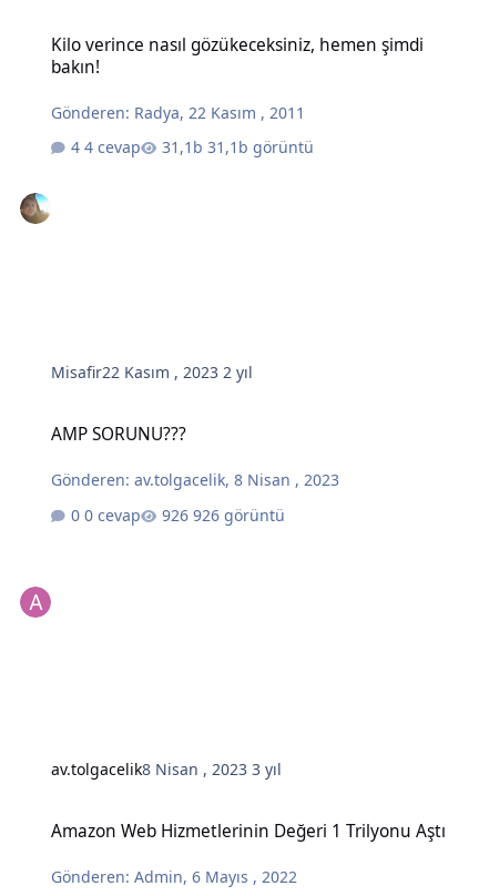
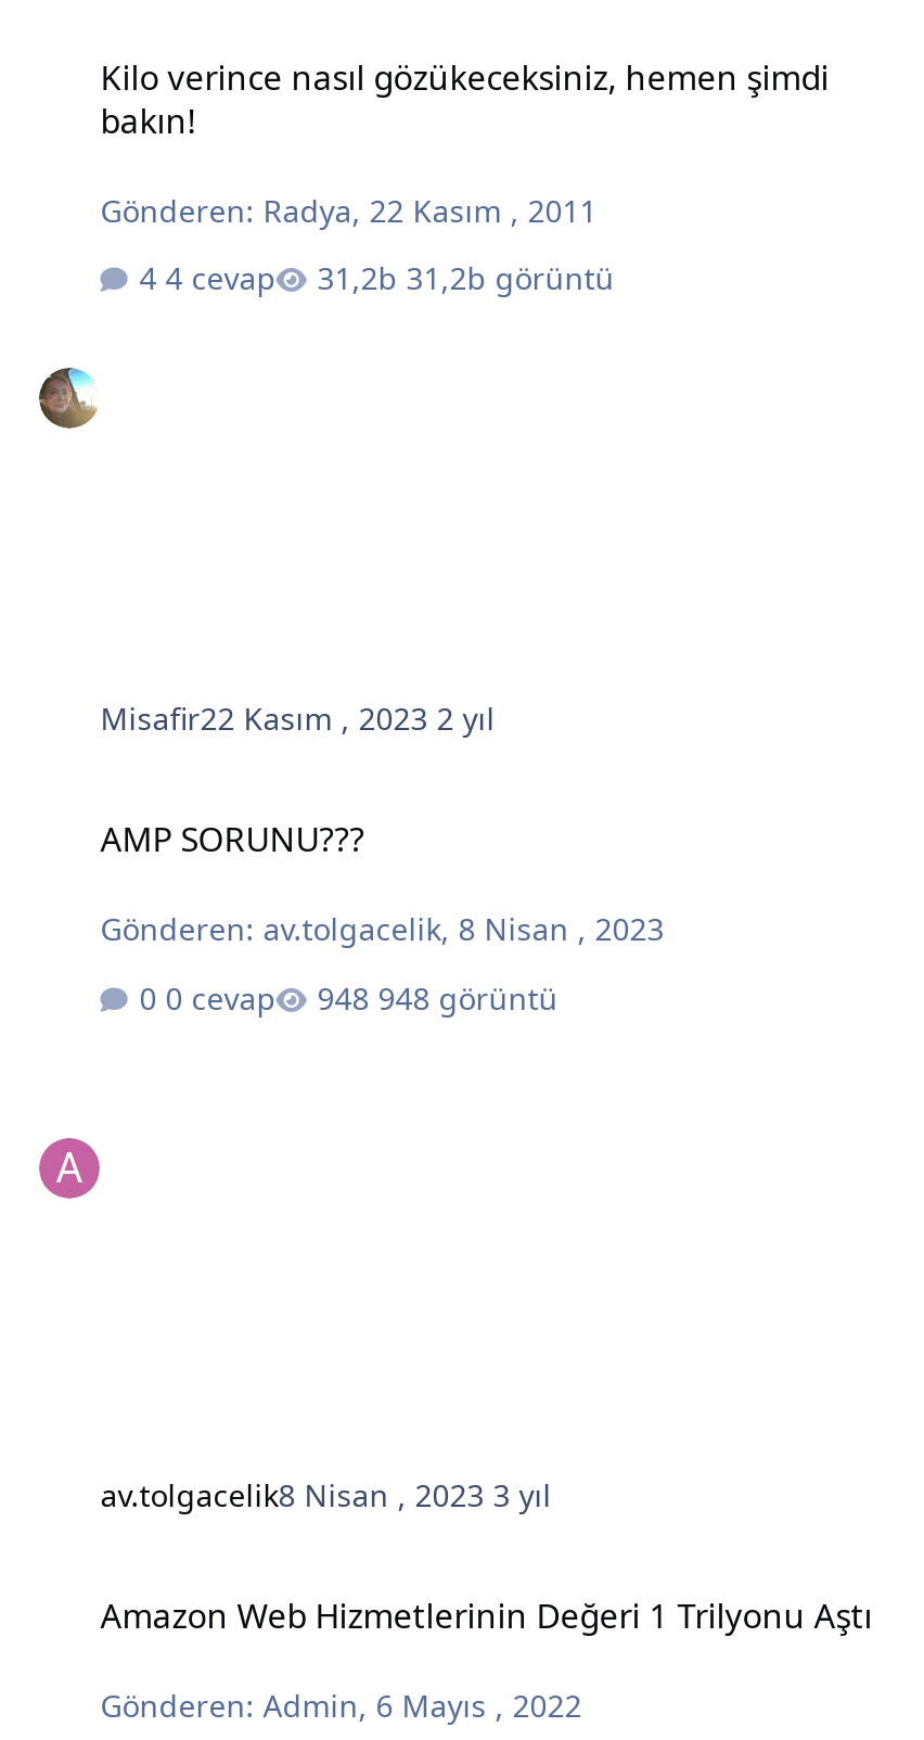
- 31,1b görüntü
+ 31,2b görüntü

- 926 görüntü
+ 948 görüntü
